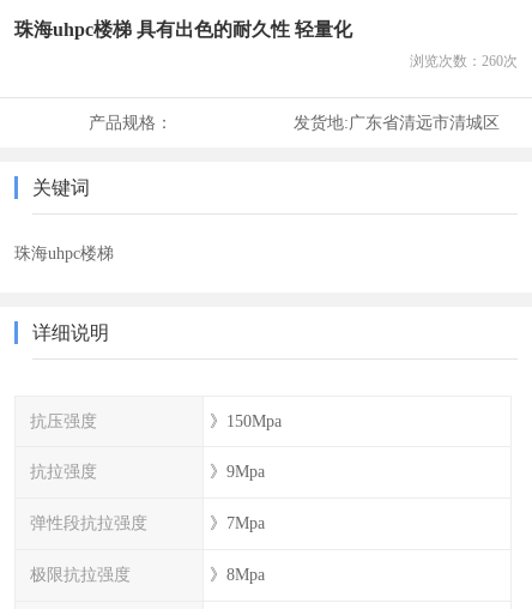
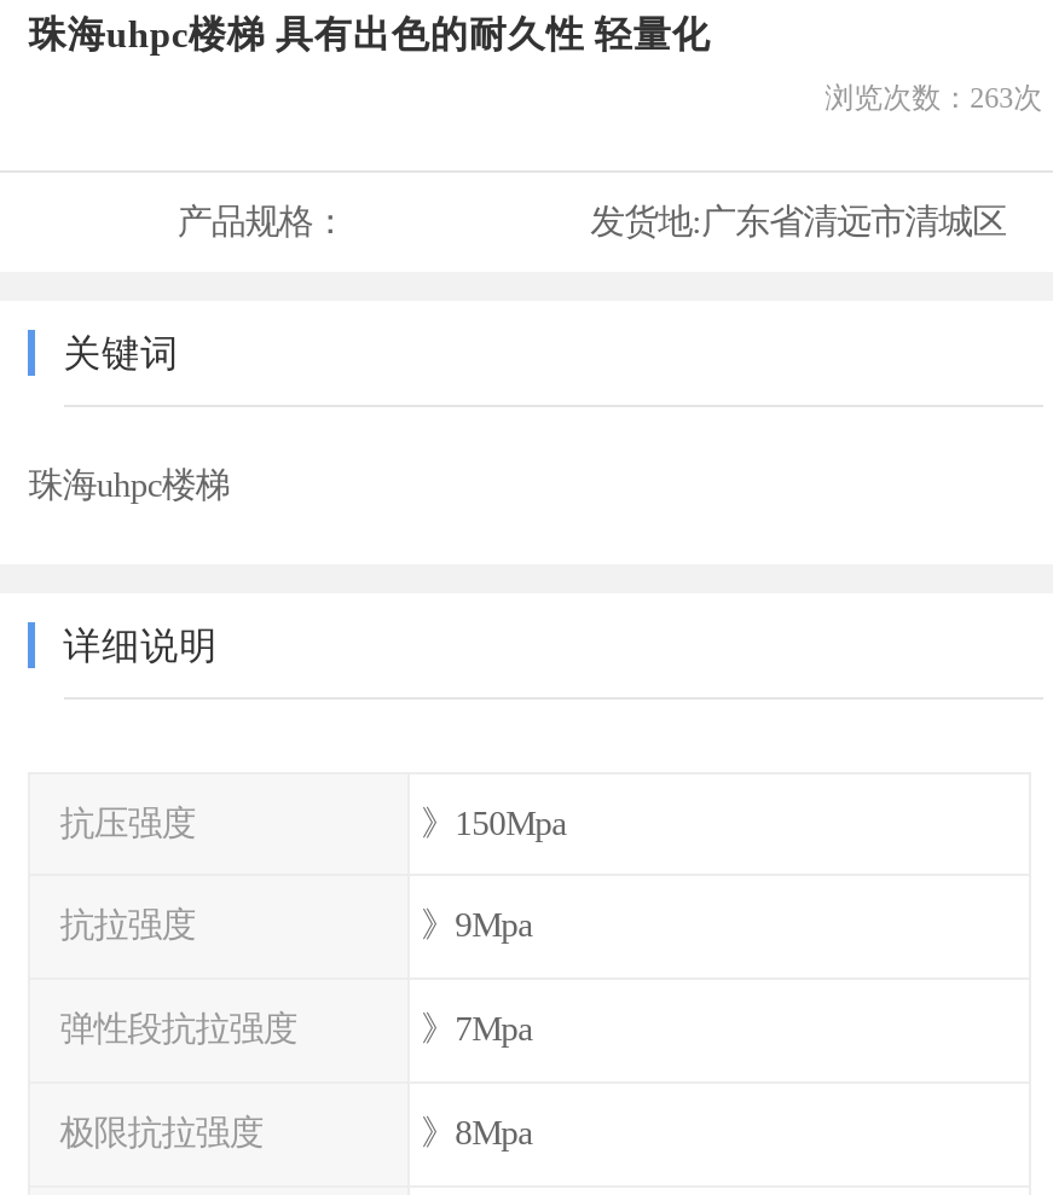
- 浏览次数：260次
+ 浏览次数：263次
